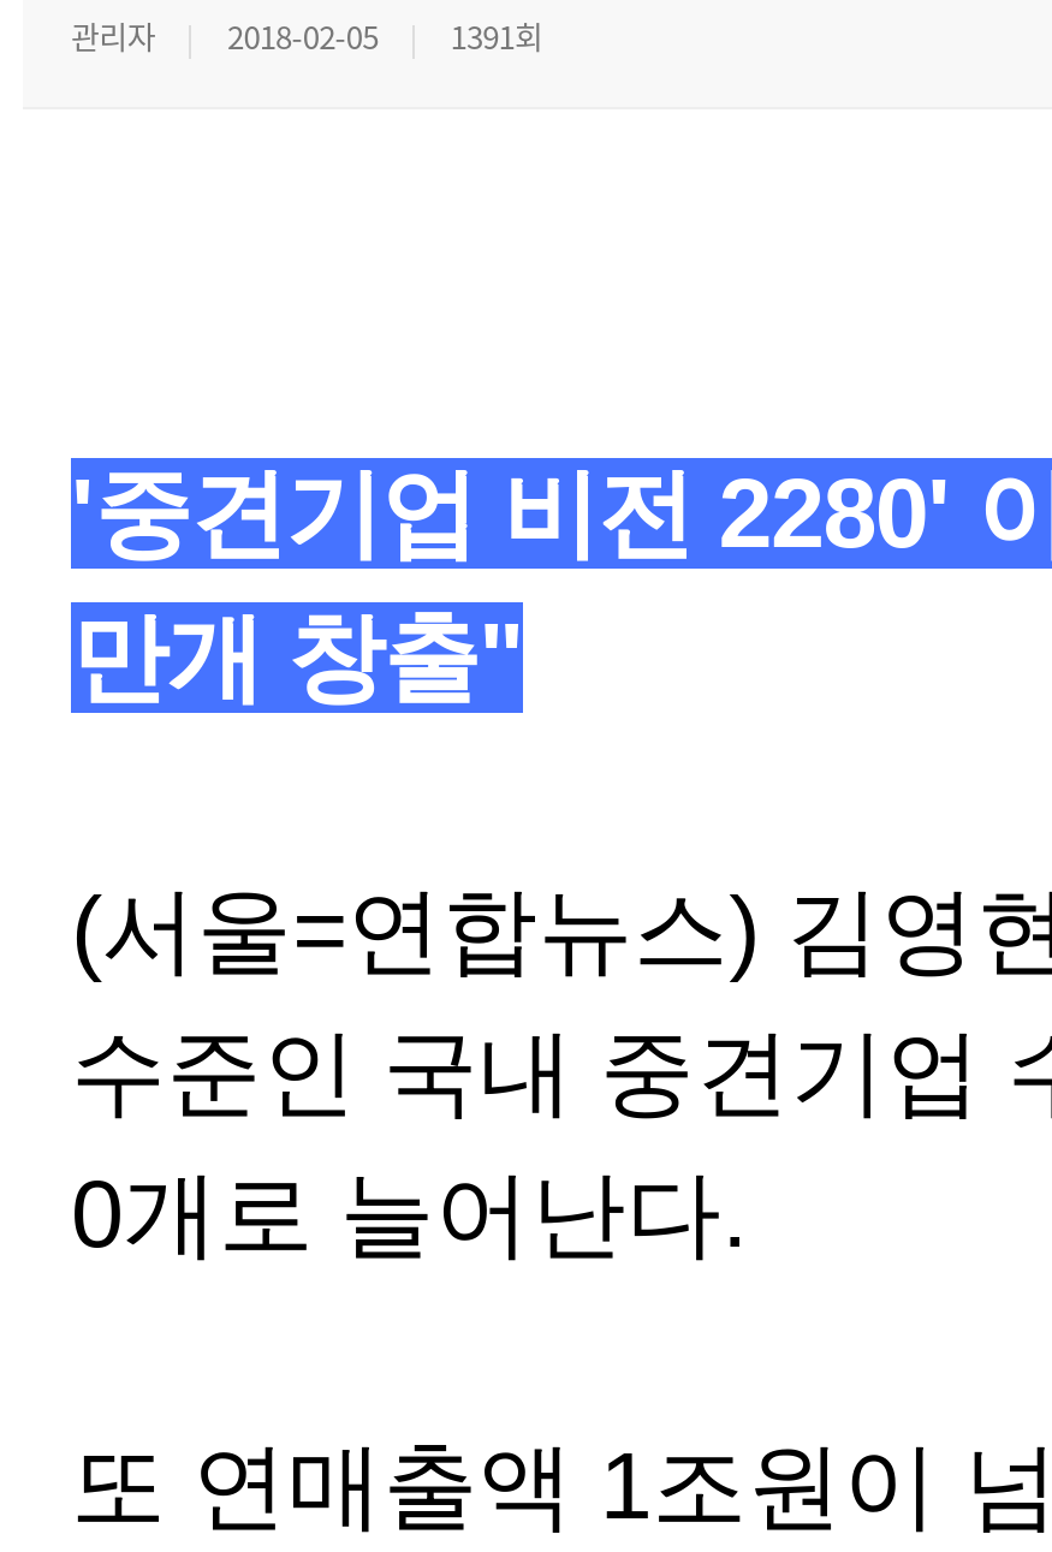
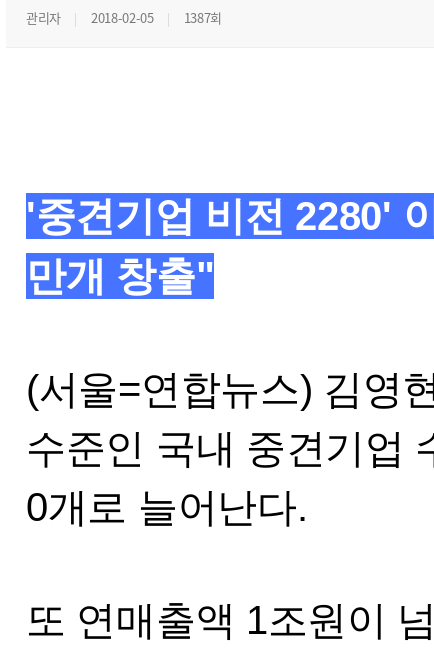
- 관리자 2018-02-05 1391회
+ 관리자 2018-02-05 1387회
